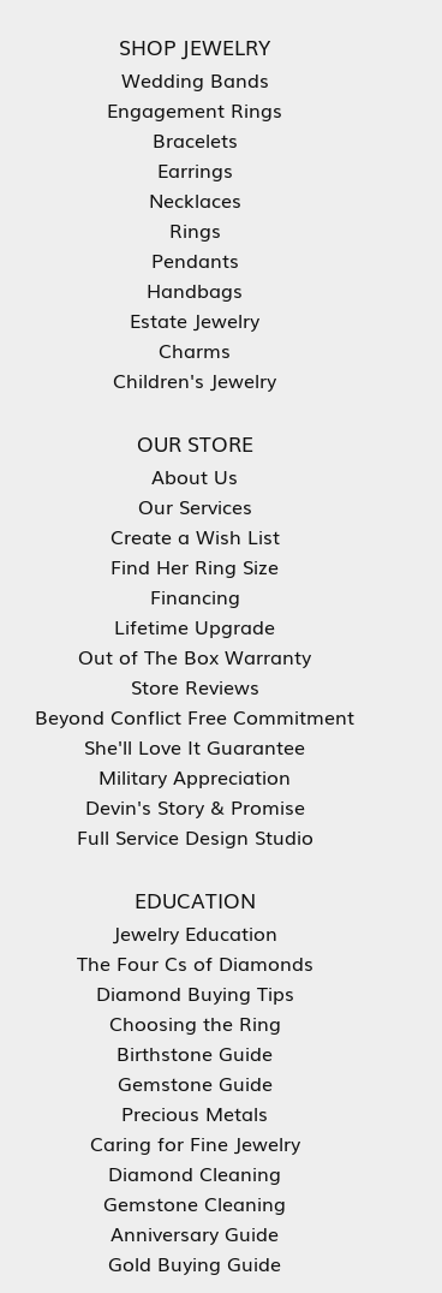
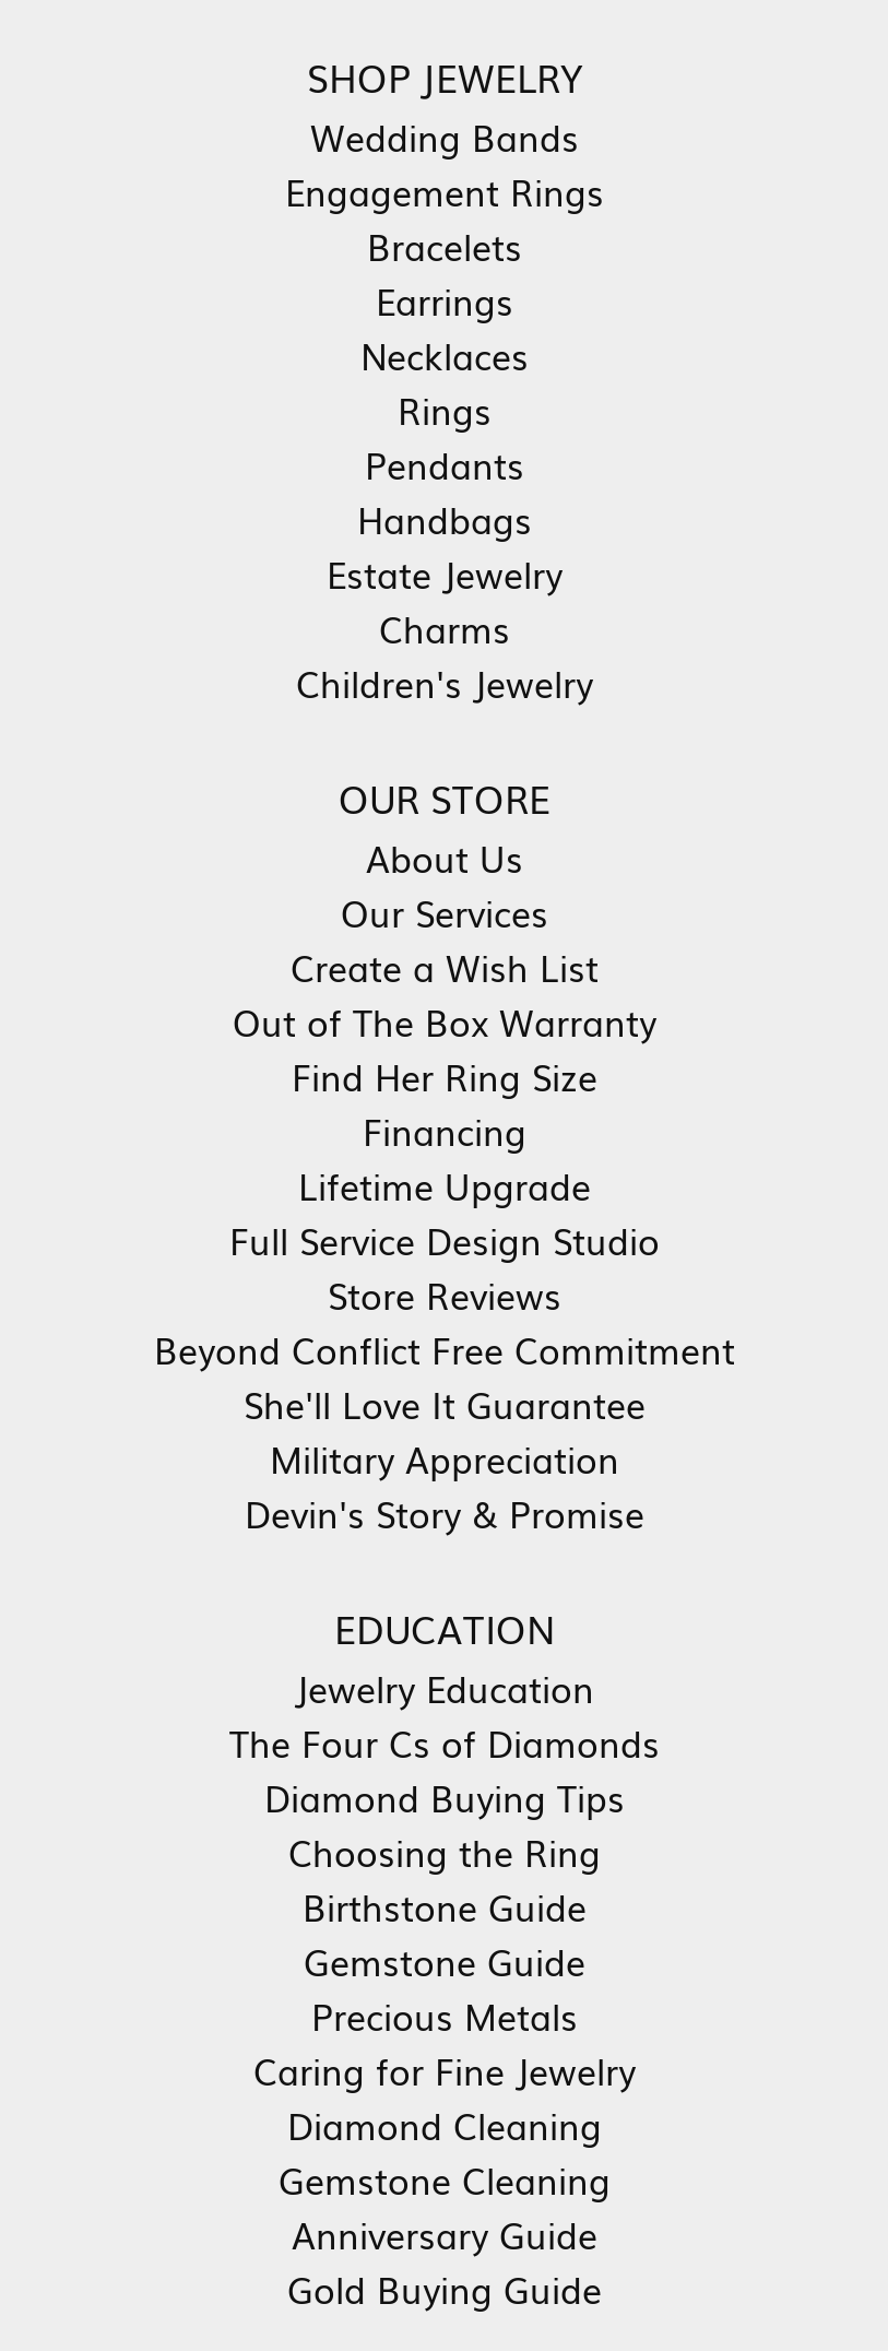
moved down: Find Her Ring Size | Financing | Lifetime Upgrade

moved up: Out of The Box Warranty

moved down: Store Reviews | Beyond Conflict Free Commitment | She'll Love It Guarantee | Military Appreciation | Devin's Story & Promise

moved up: Full Service Design Studio
